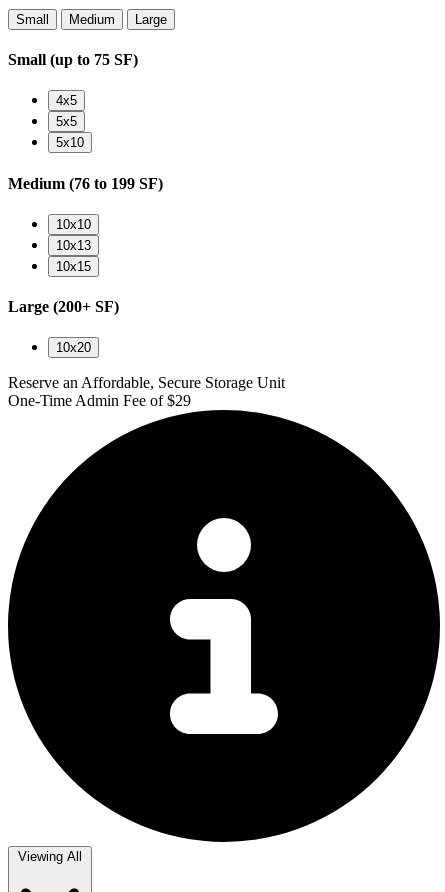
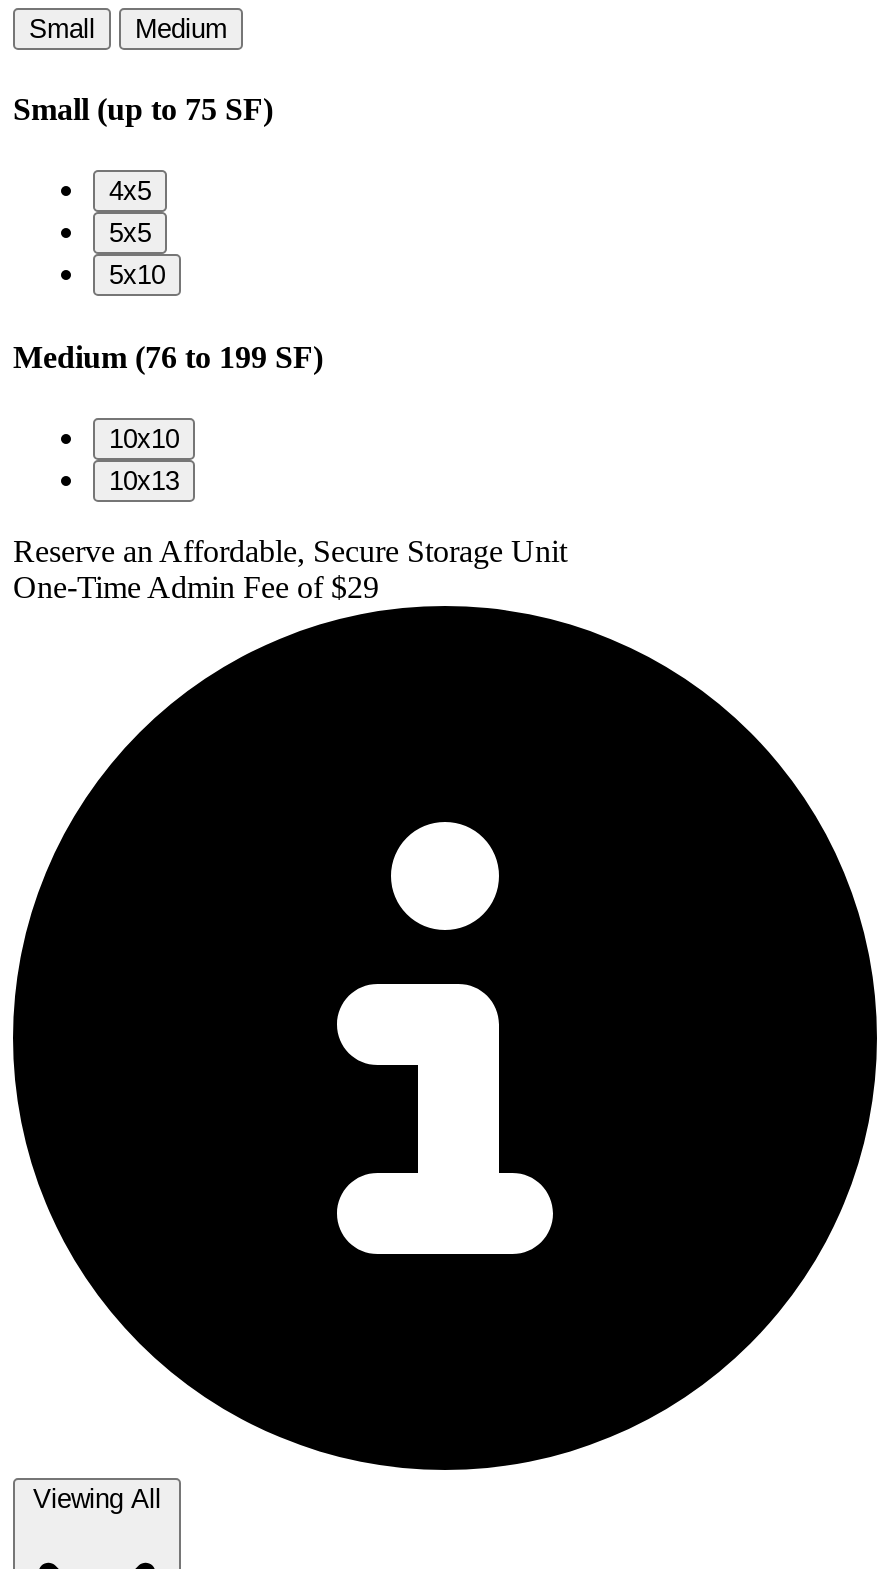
- Large

- 10x15
- Large (200+ SF)
- 10x20
